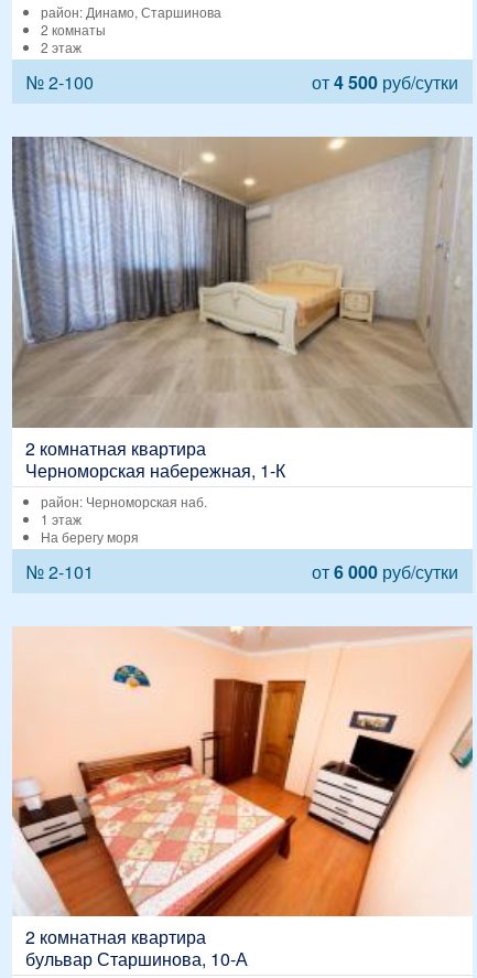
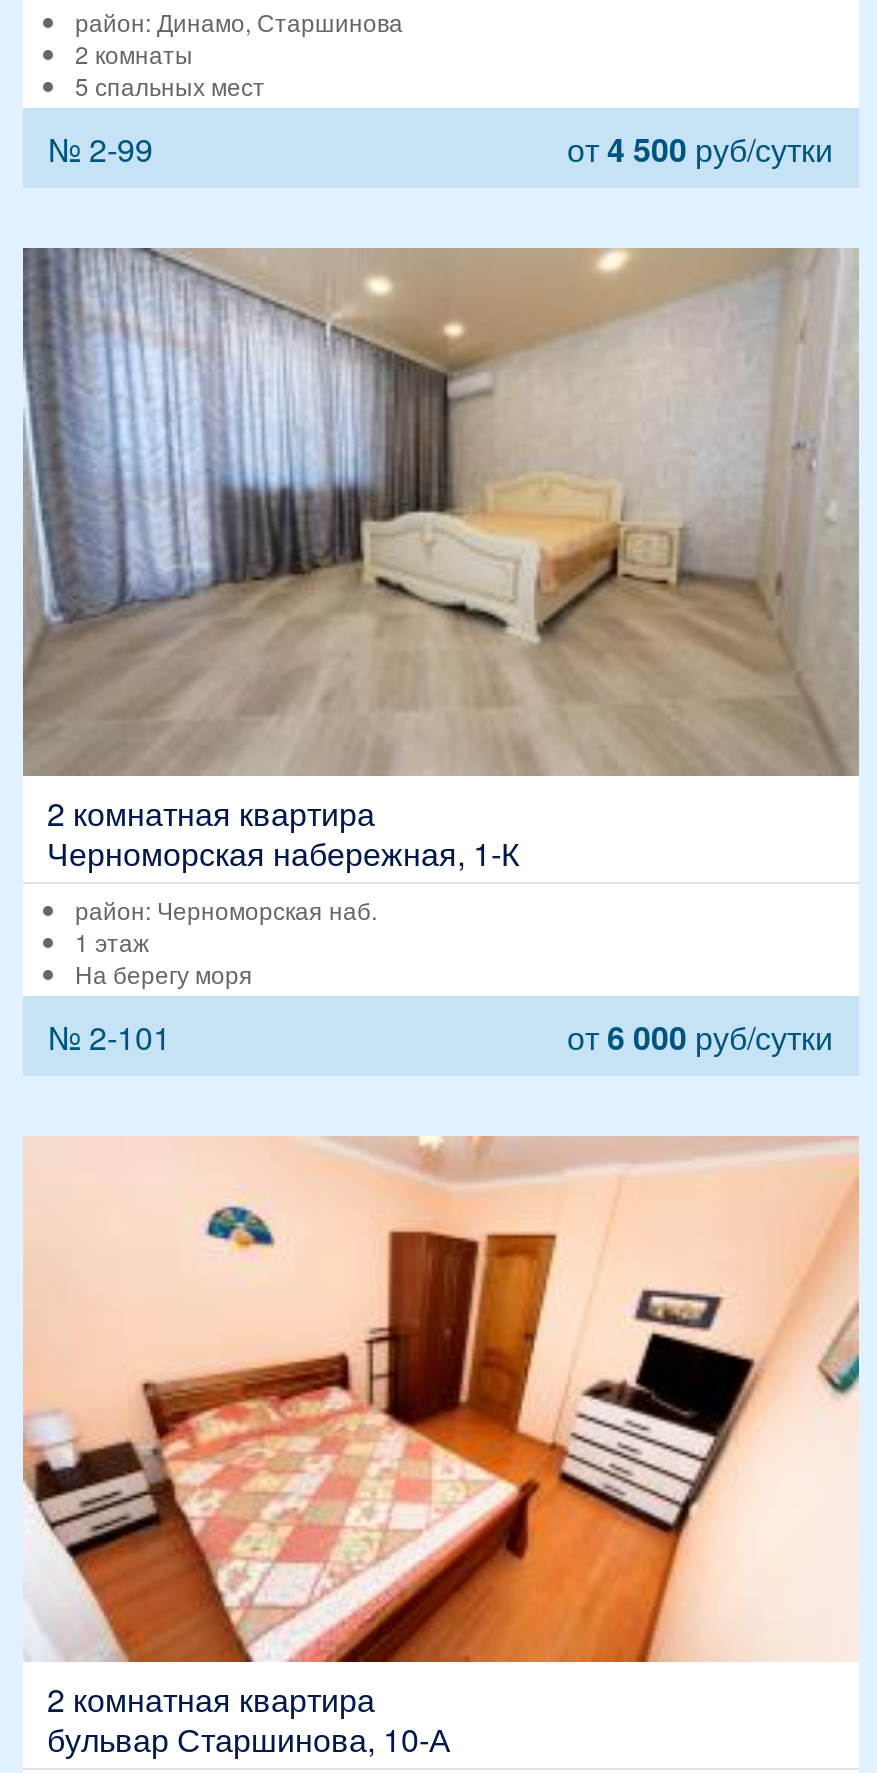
- 2 этаж
+ 5 спальных мест

- № 2-100
+ № 2-99
